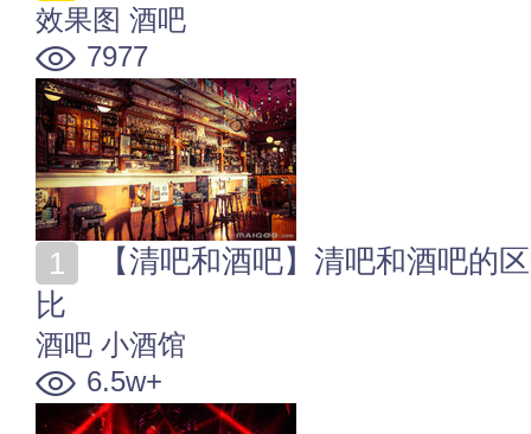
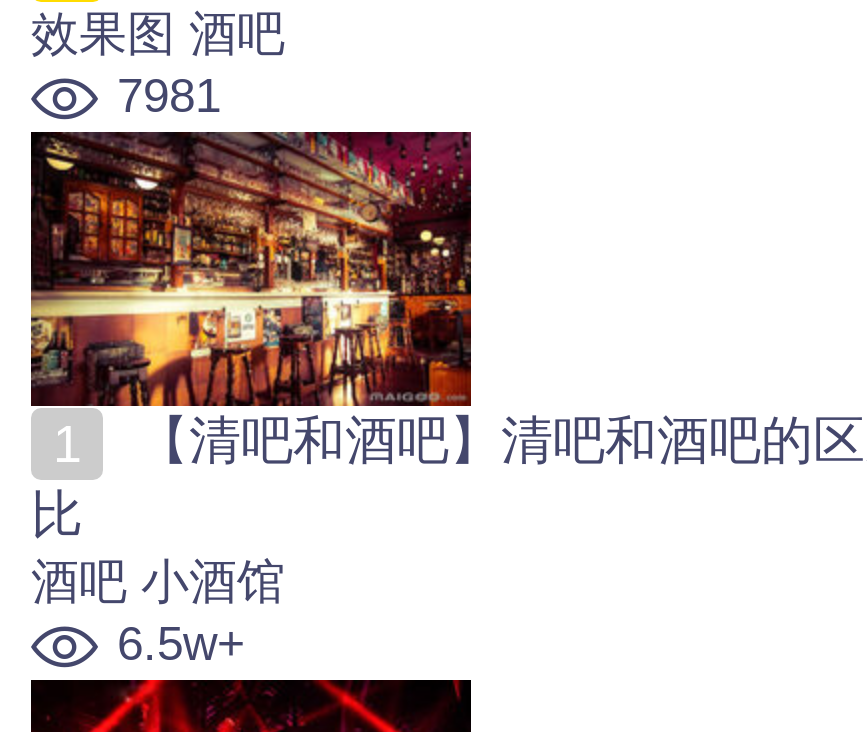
- 7977
+ 7981
